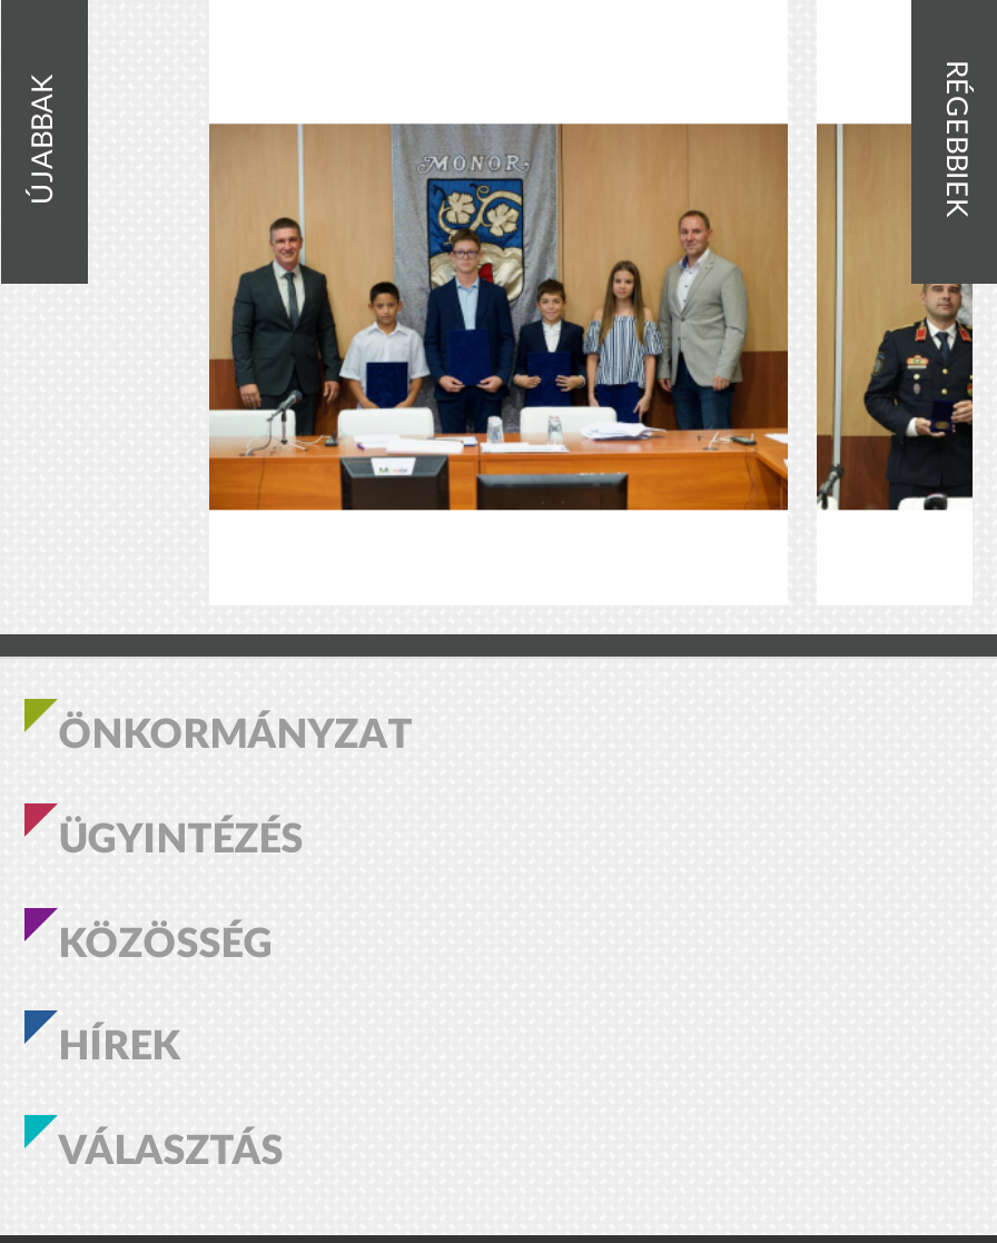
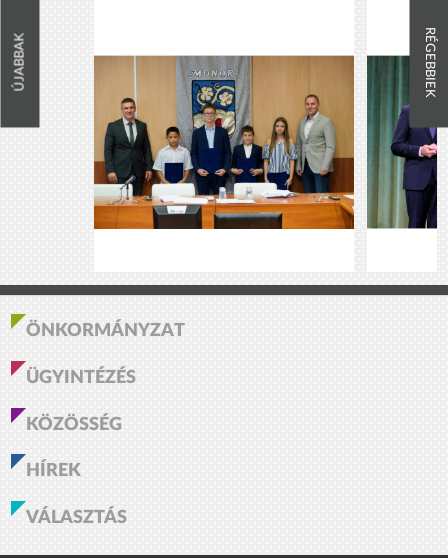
- [image]
+ [image]
